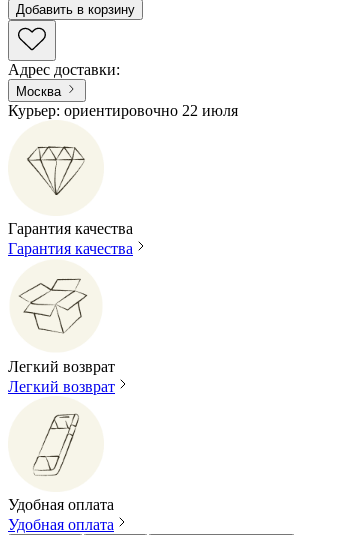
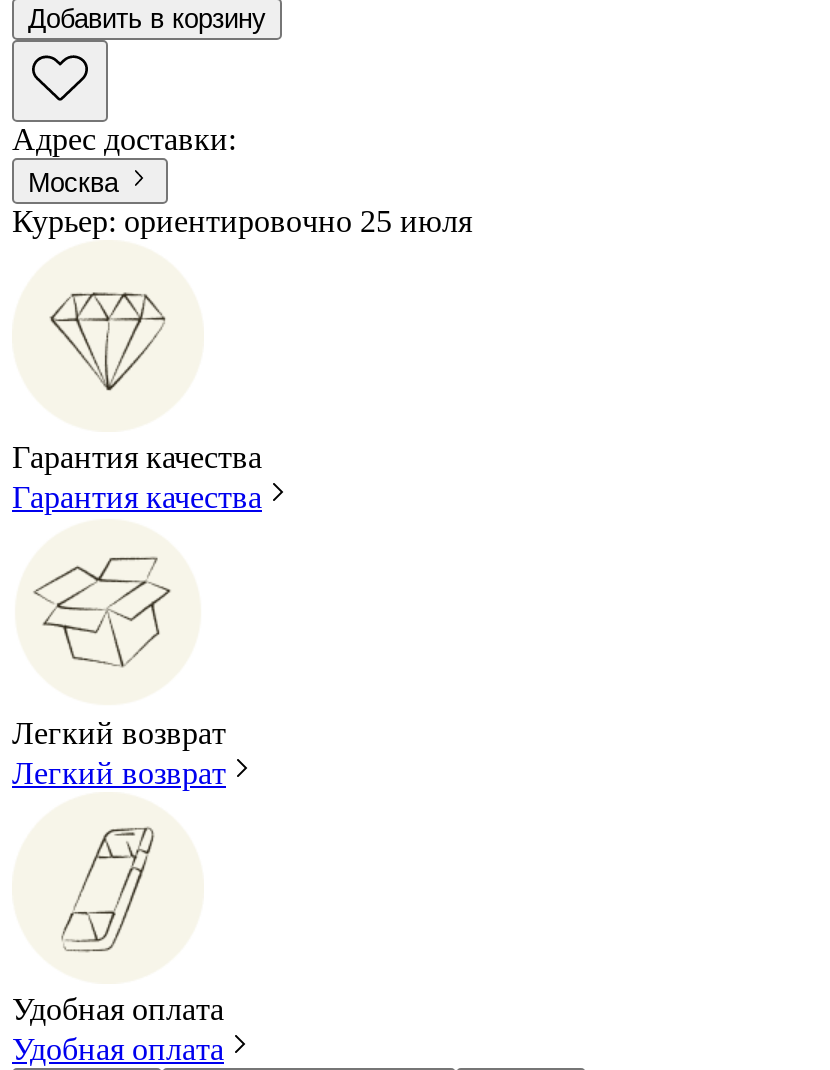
- Курьер: ориентировочно 22 июля
+ Курьер: ориентировочно 25 июля
